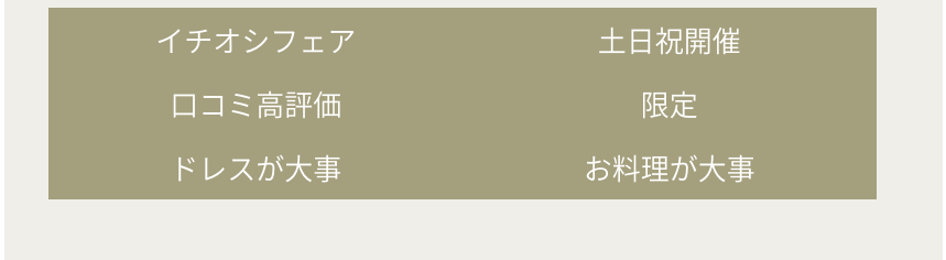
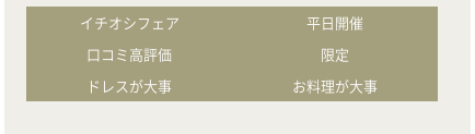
- 土日祝開催
+ 平日開催
